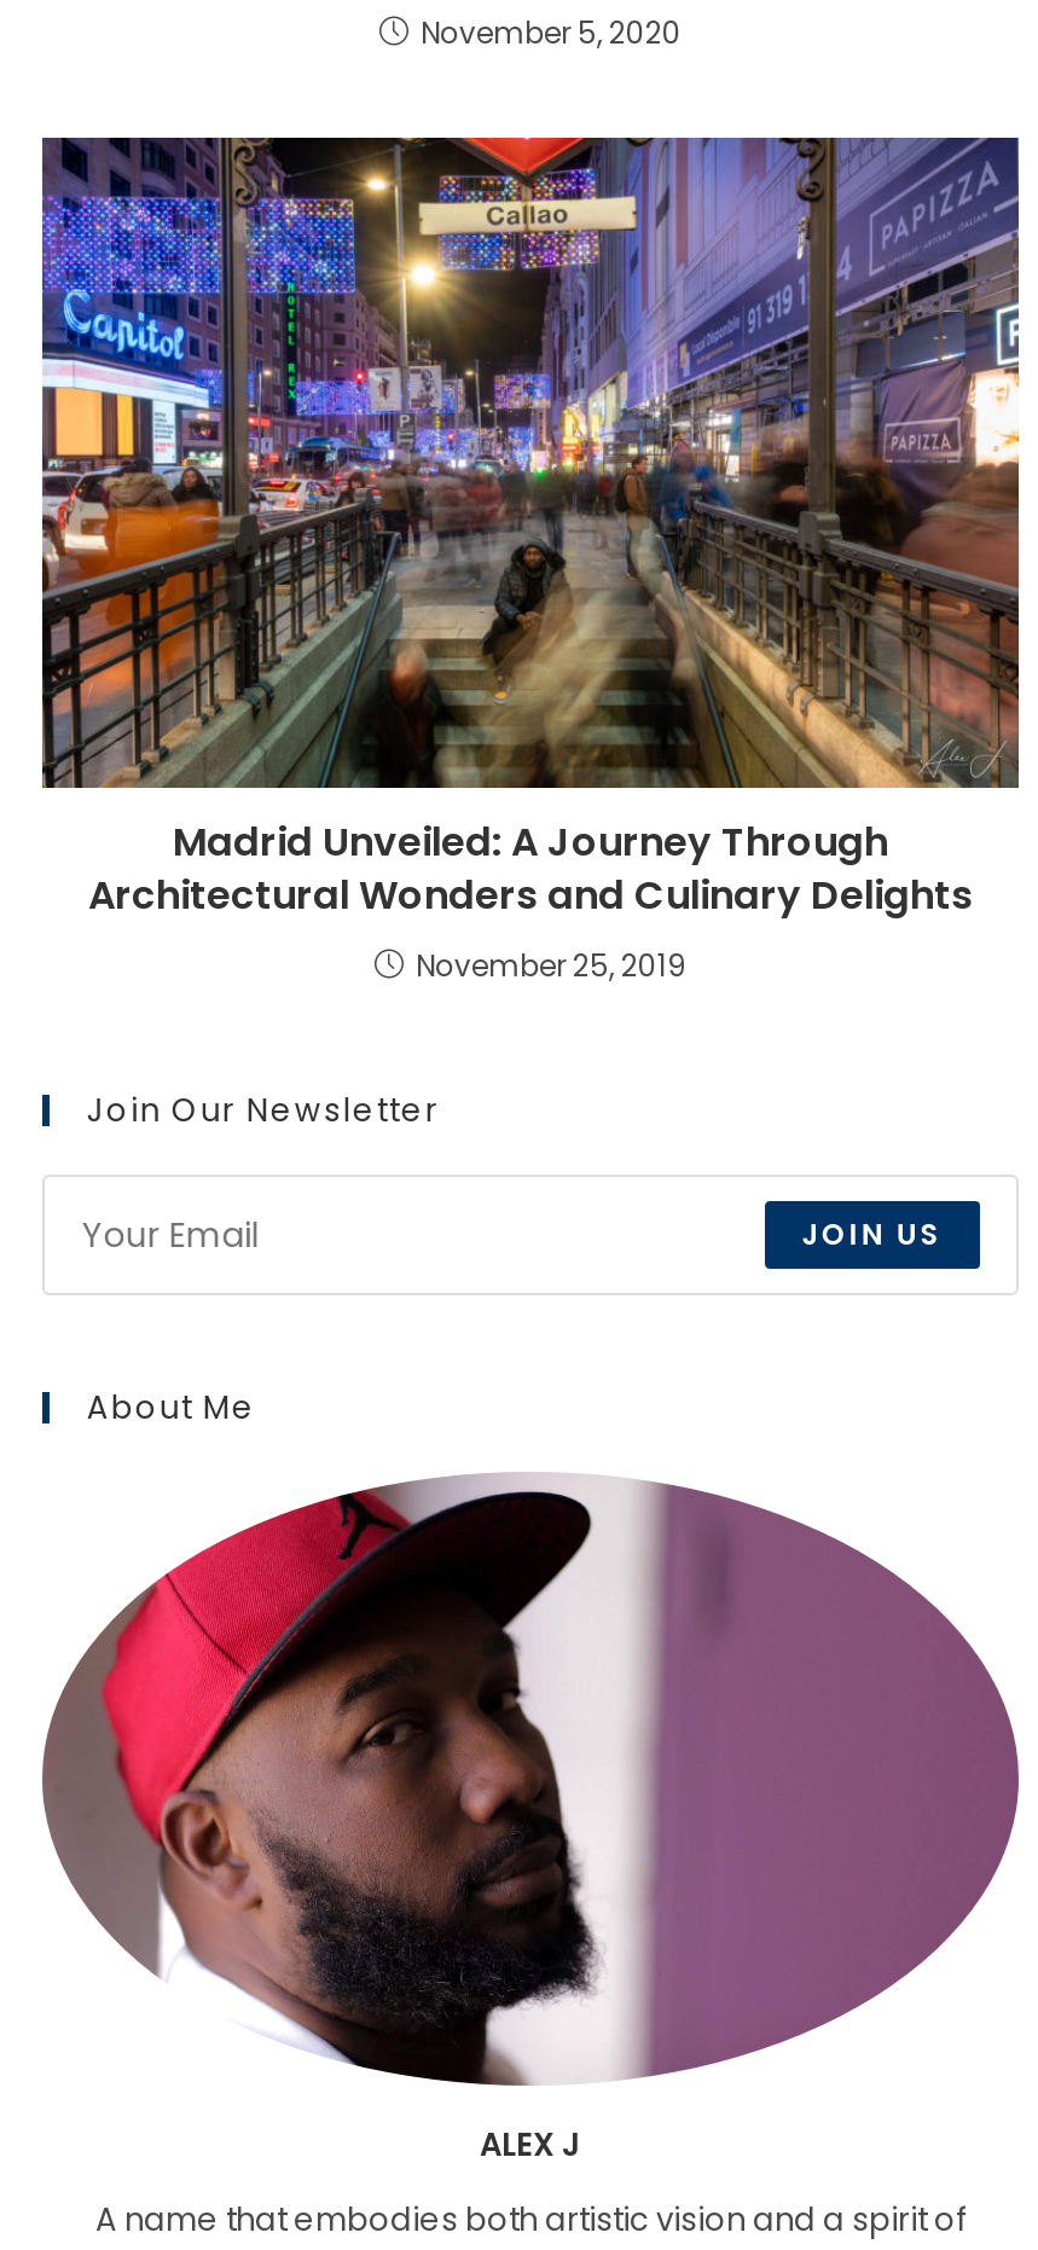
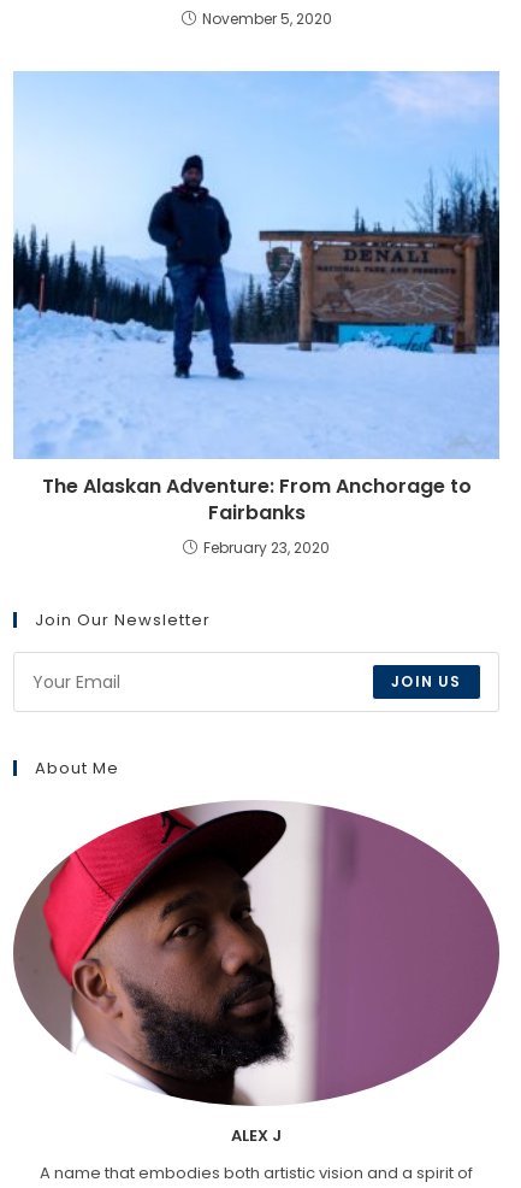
- [image]
- Madrid Unveiled: A Journey Through
- Architectural Wonders and Culinary Delights
- November 25, 2019
+ [image]
+ The Alaskan Adventure: From Anchorage to
+ Fairbanks
+ February 23, 2020
